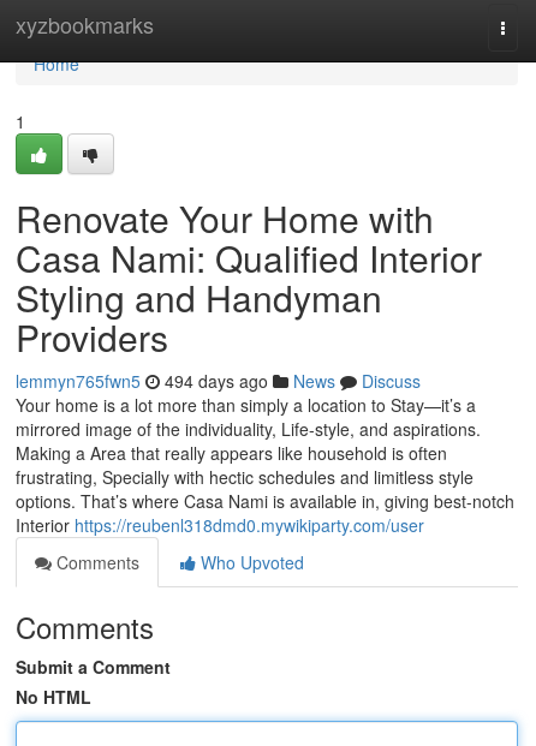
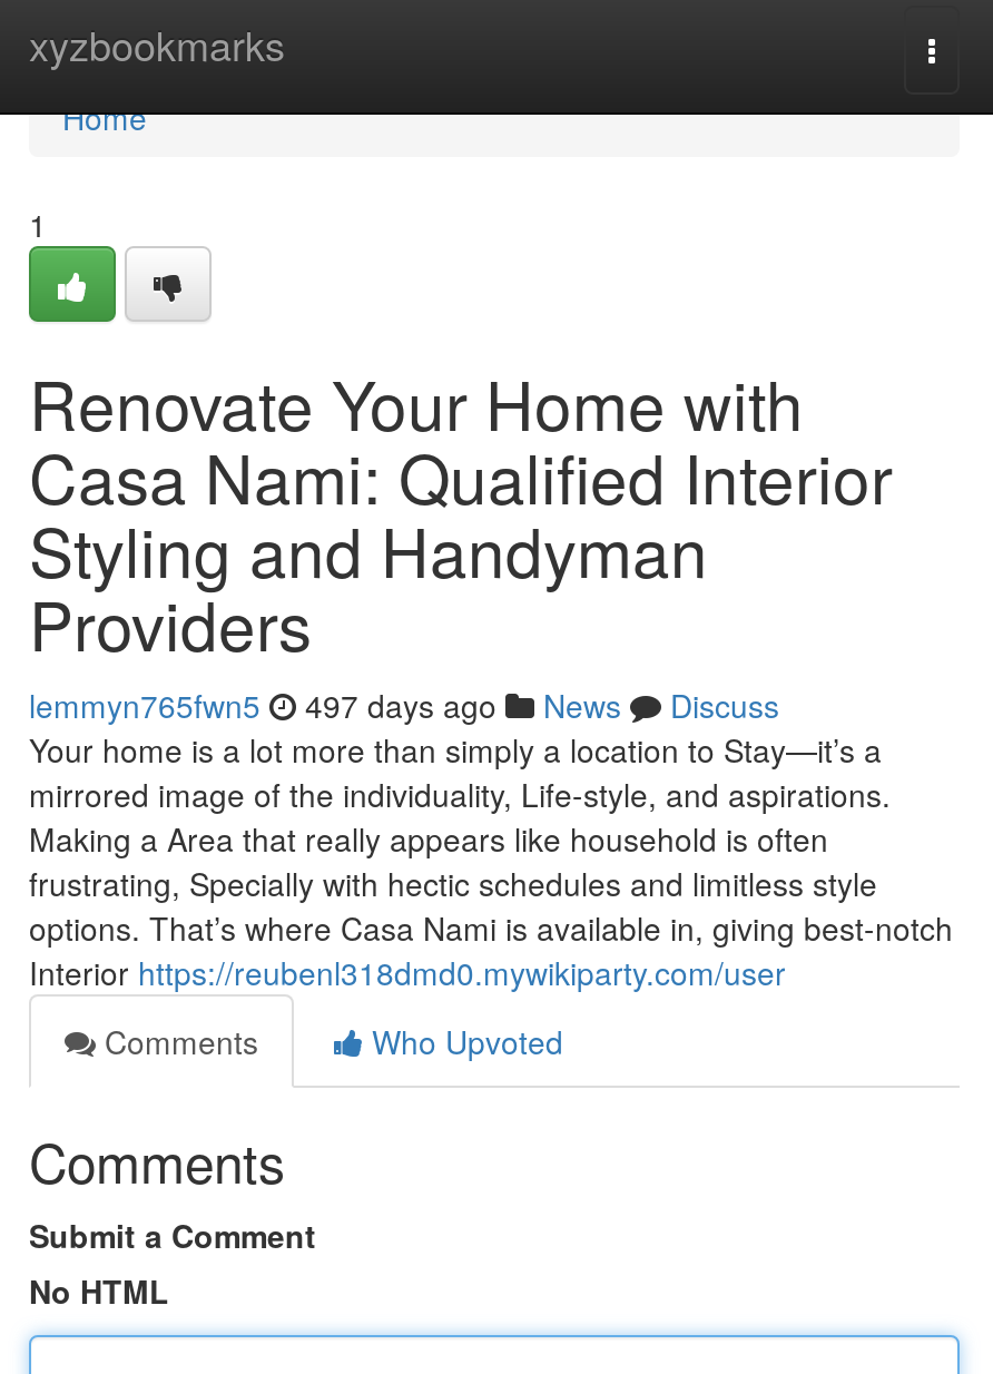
- lemmyn765fwn5 494 days ago News Discuss
+ lemmyn765fwn5 497 days ago News Discuss
